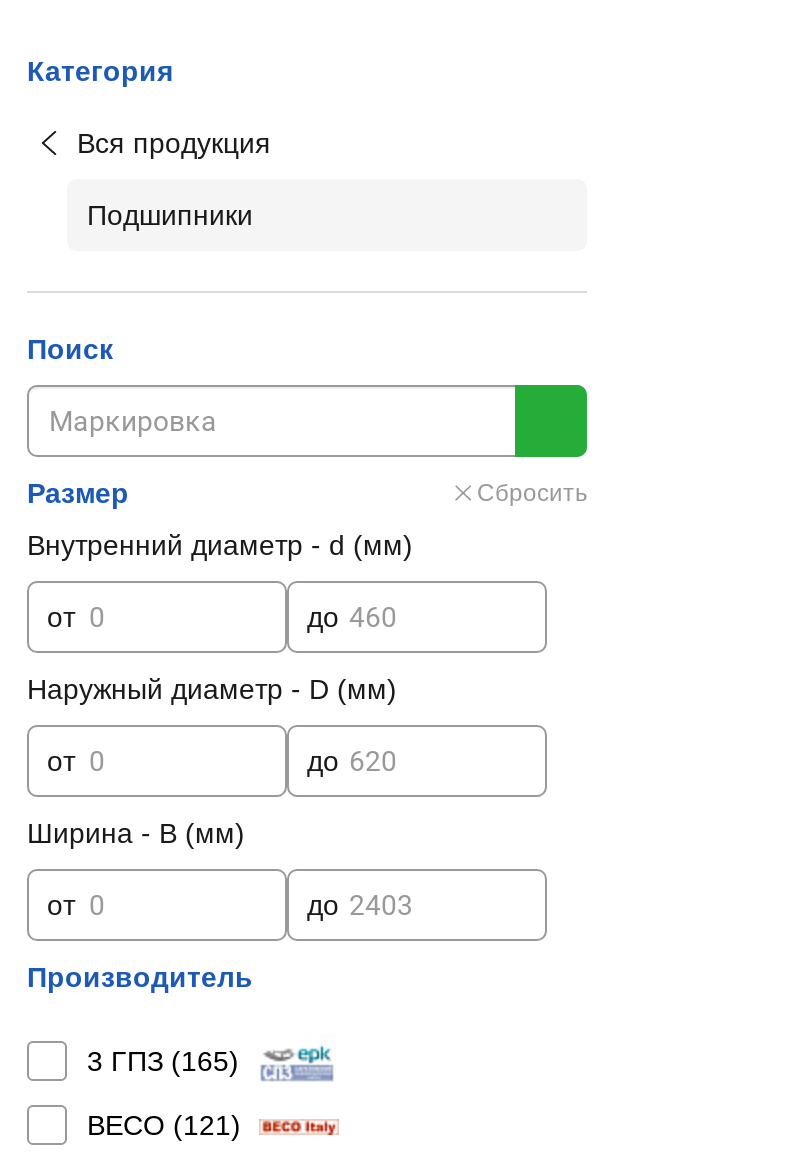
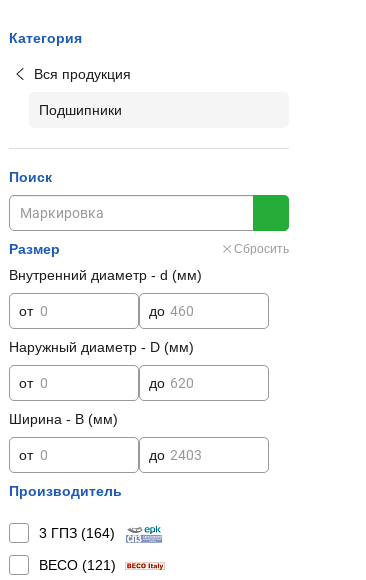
- 3 ГПЗ (165)
+ 3 ГПЗ (164)
